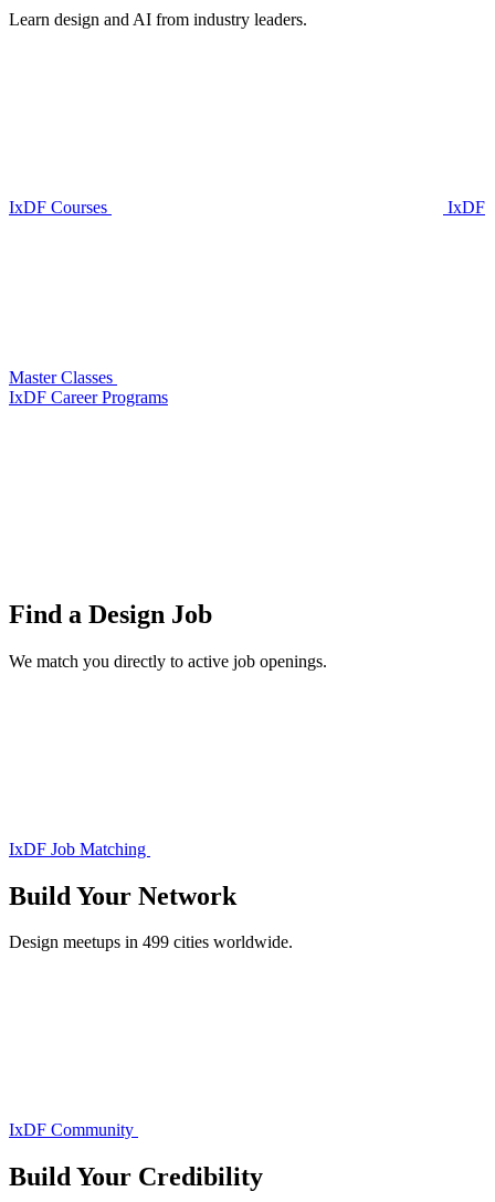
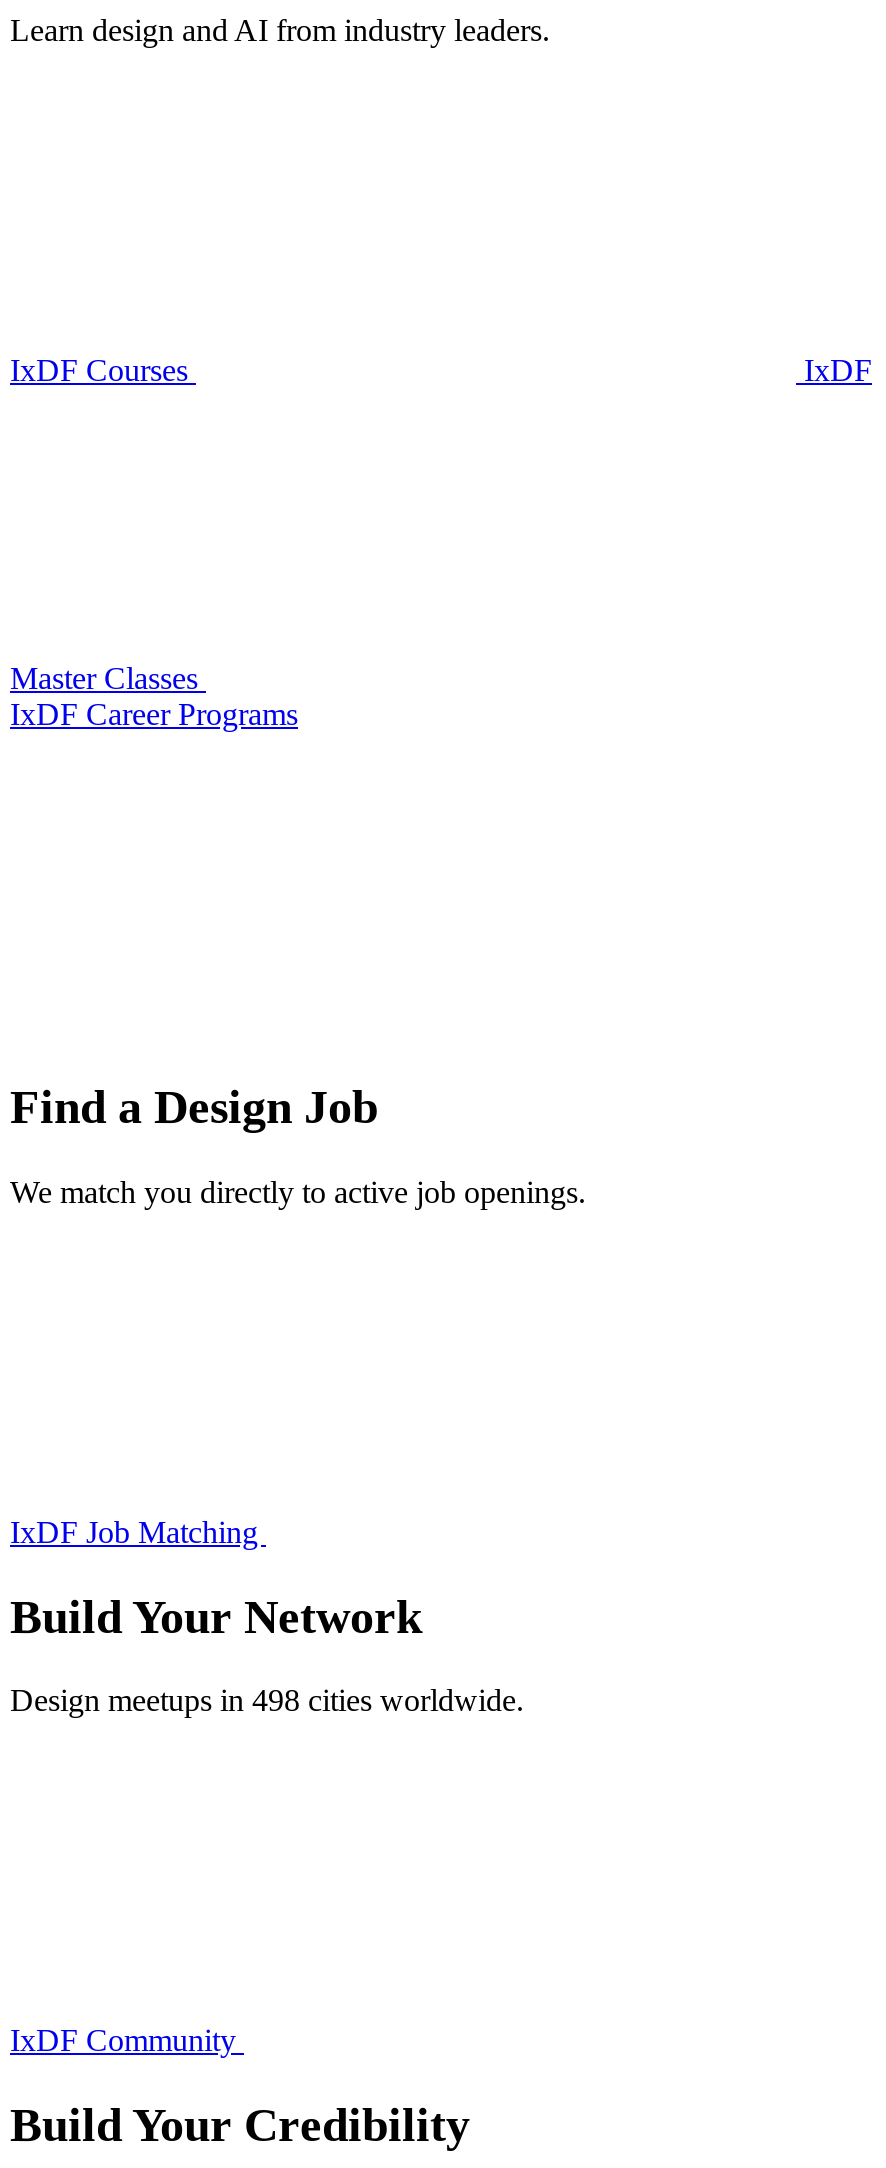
- Design meetups in 499 cities worldwide.
+ Design meetups in 498 cities worldwide.
